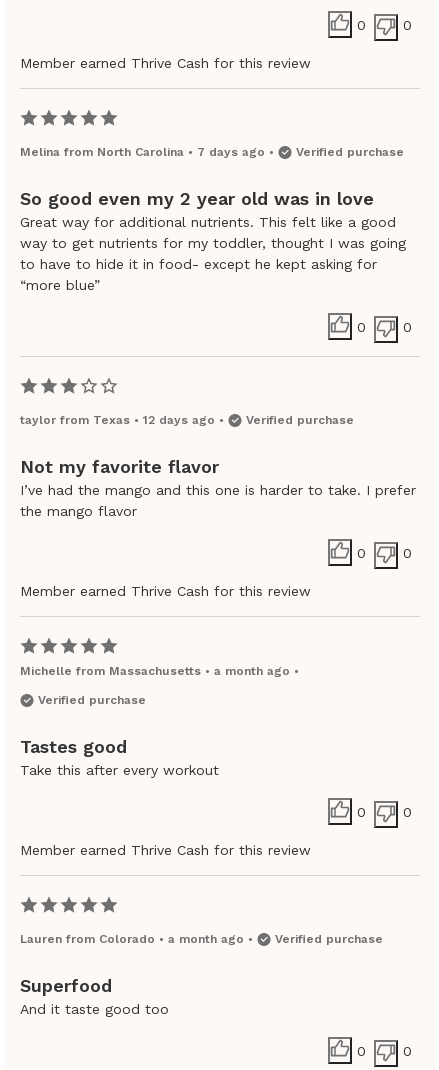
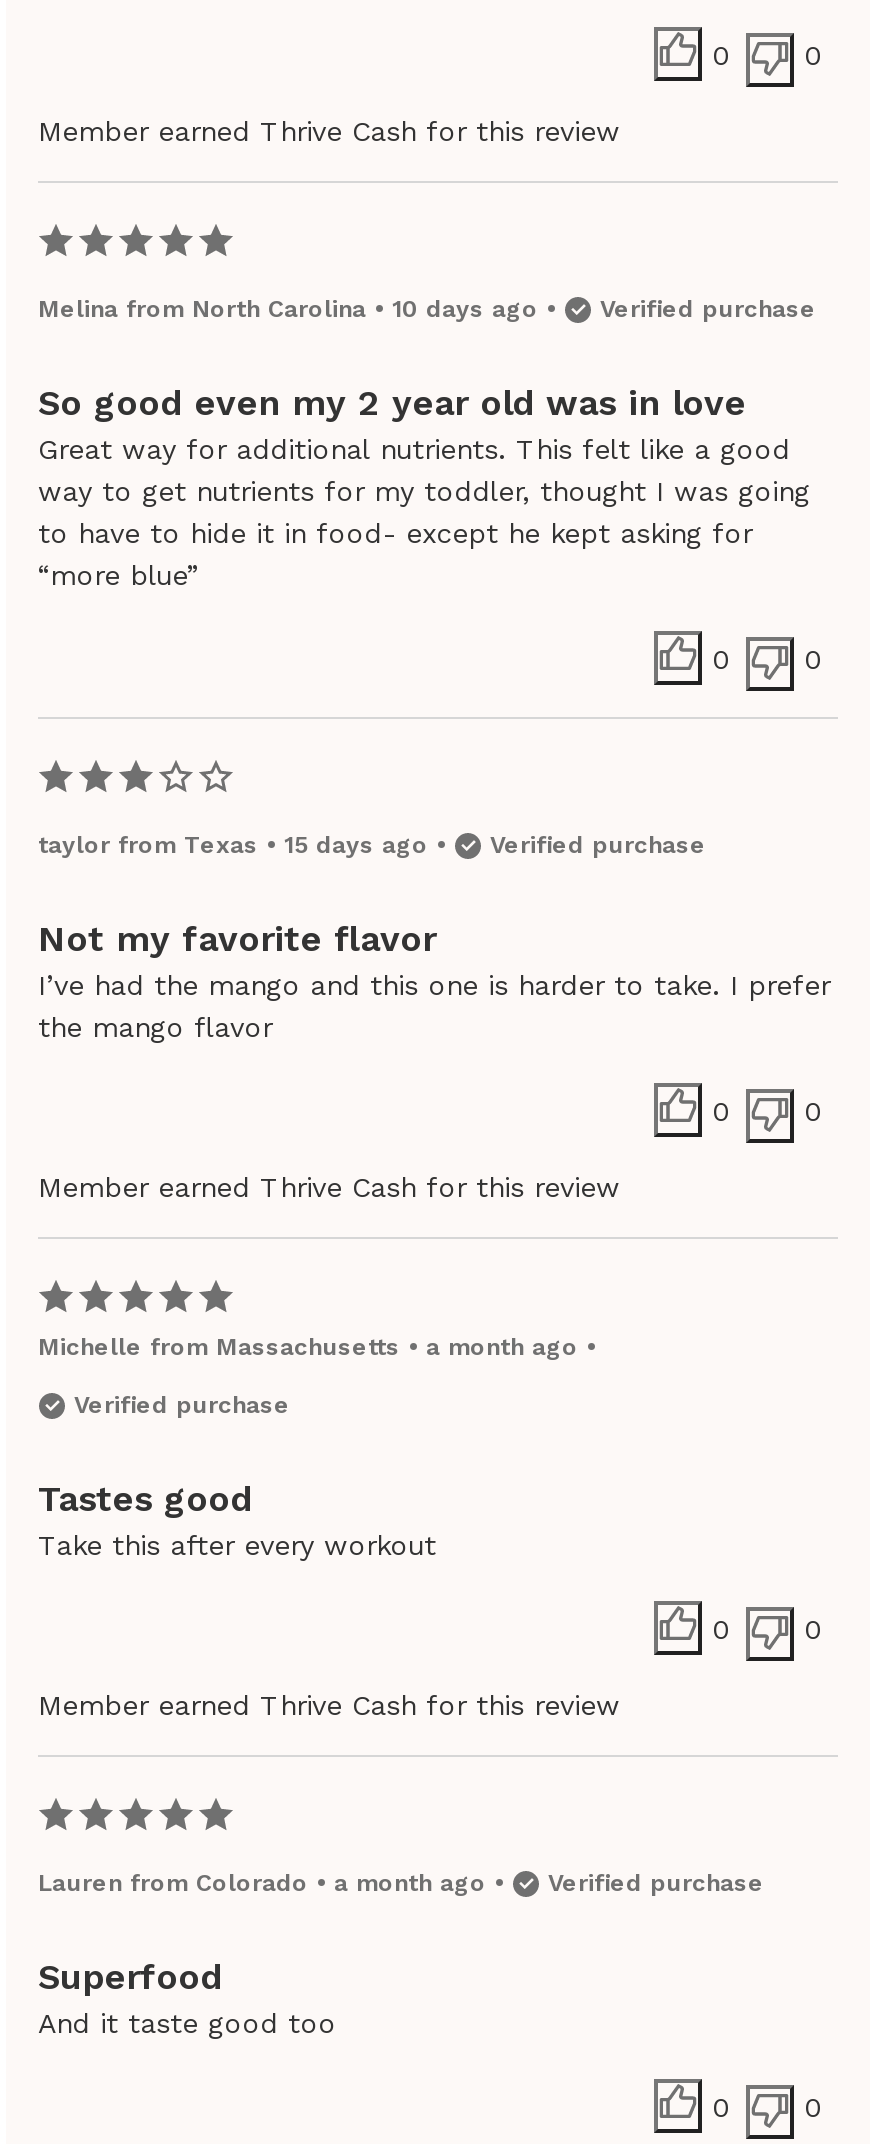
- Melina from North Carolina • 7 days ago •
+ Melina from North Carolina • 10 days ago •

- taylor from Texas • 12 days ago •
+ taylor from Texas • 15 days ago •
